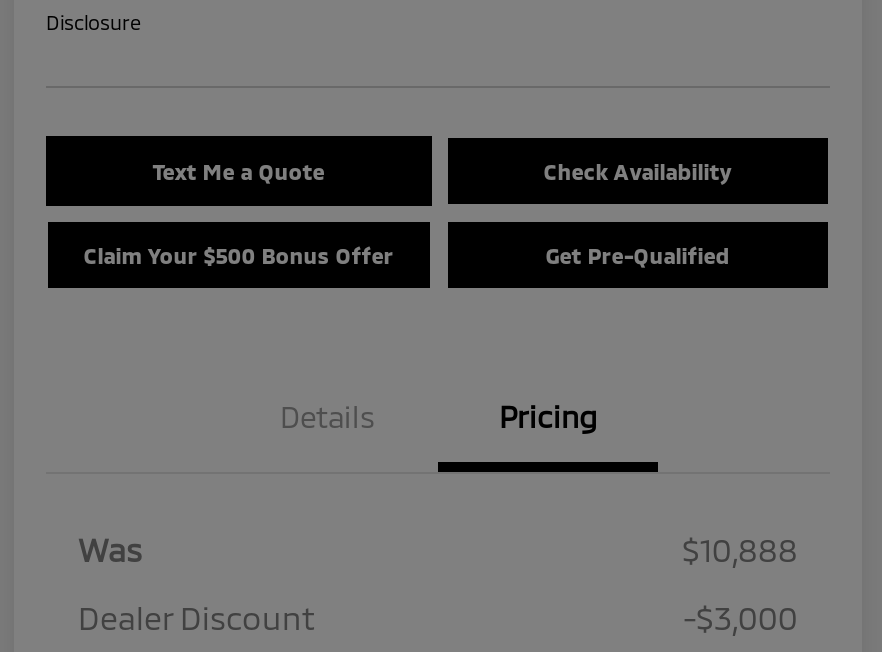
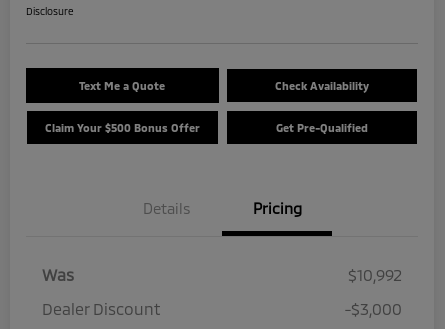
- $10,888
+ $10,992
